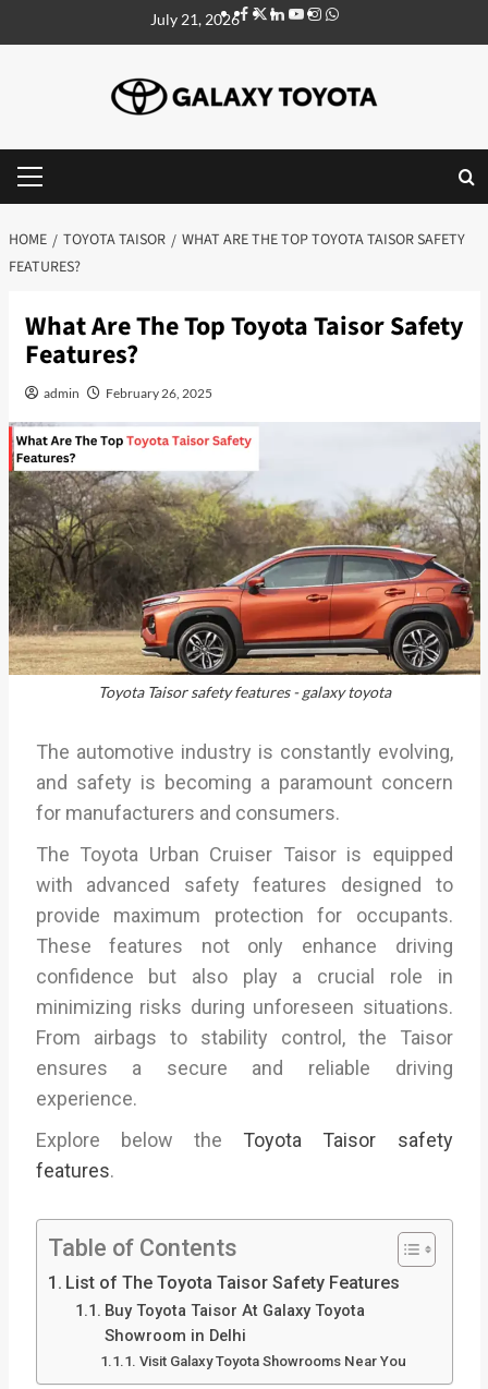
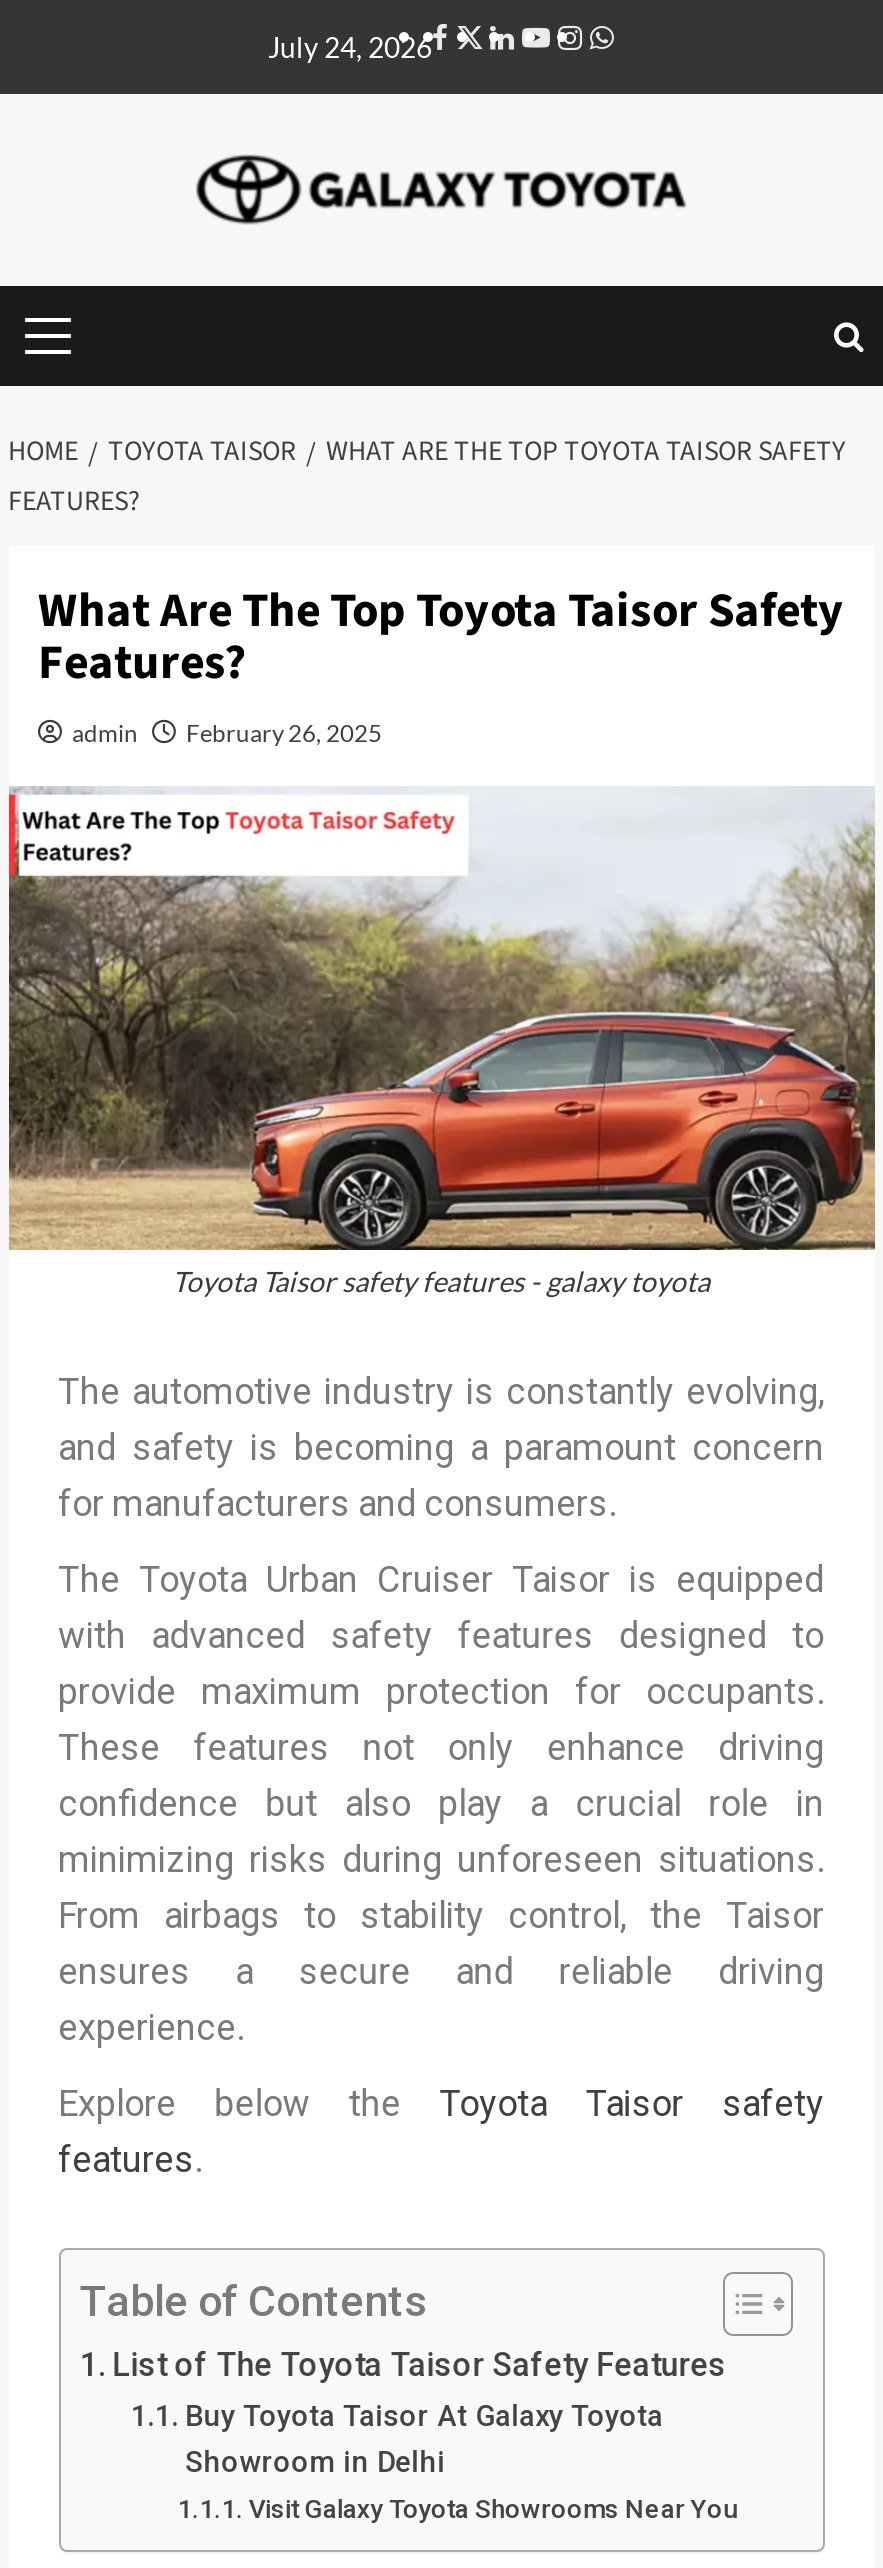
- July 21, 2026
+ July 24, 2026
